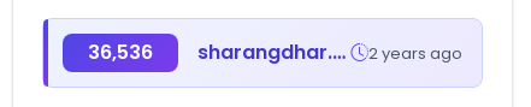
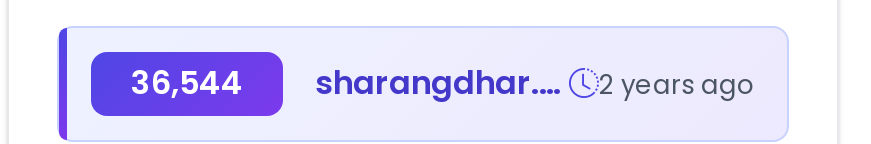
- 36,536
+ 36,544
